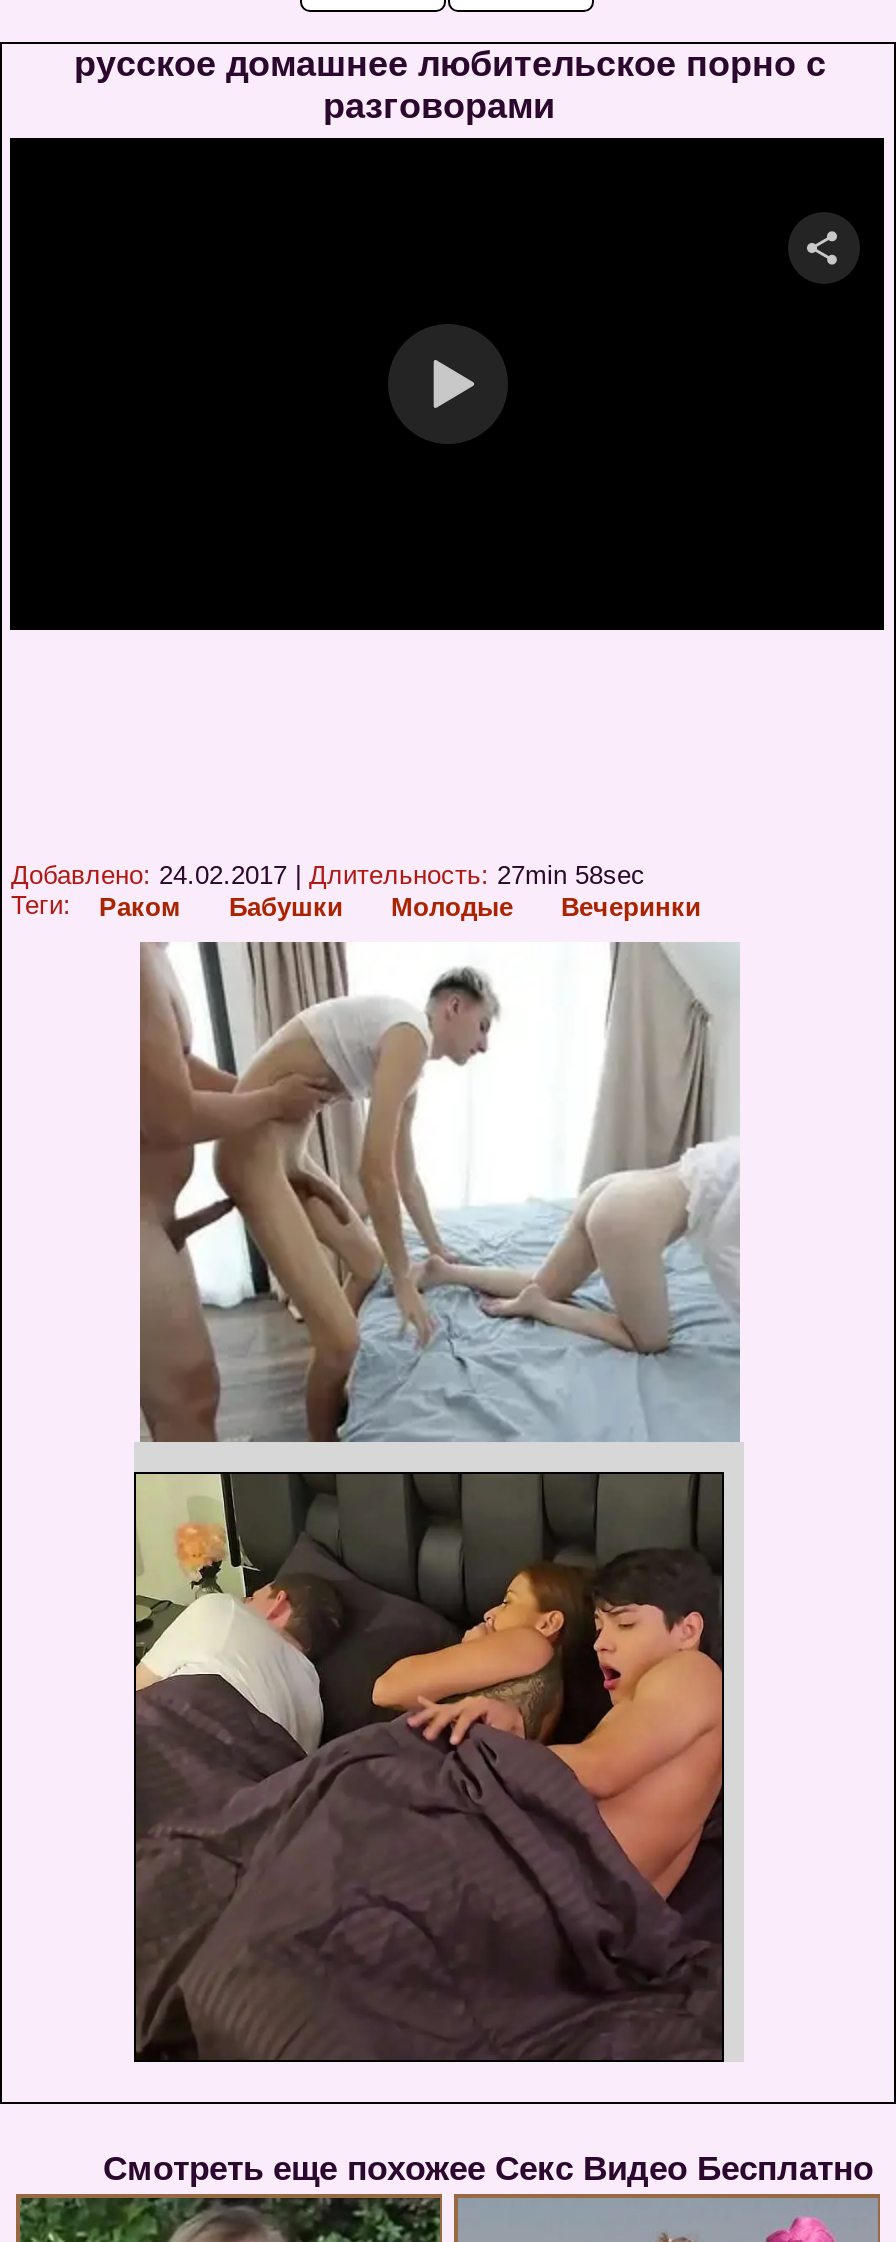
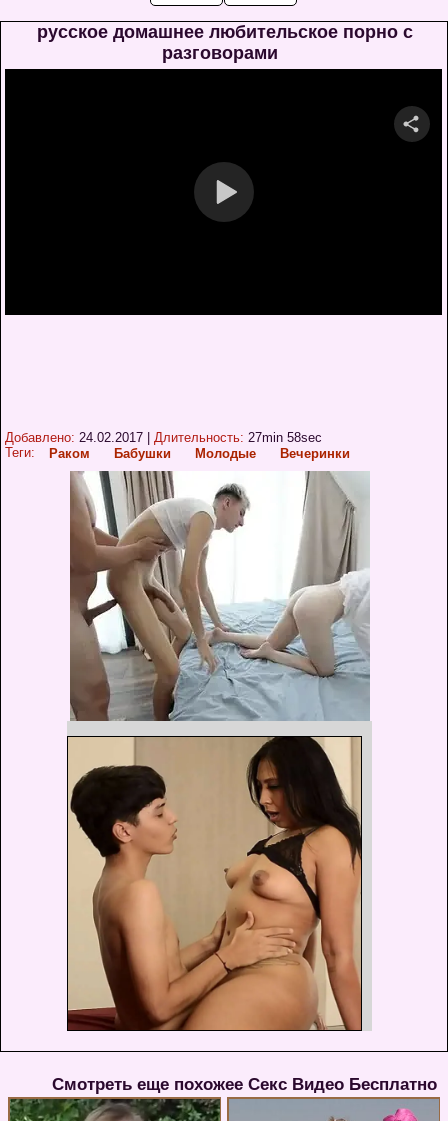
- [image]
+ [image]
